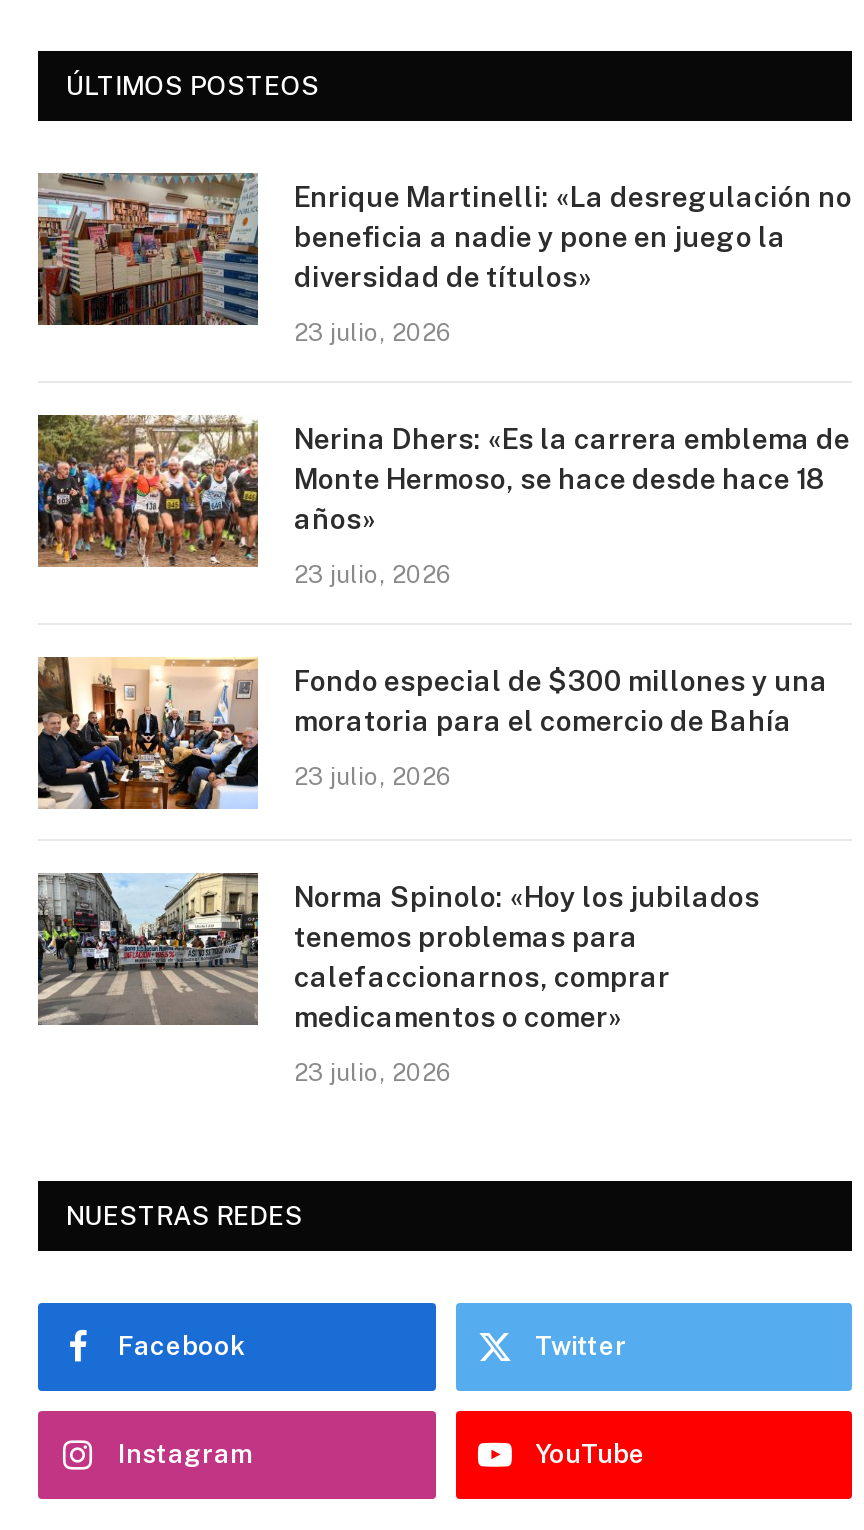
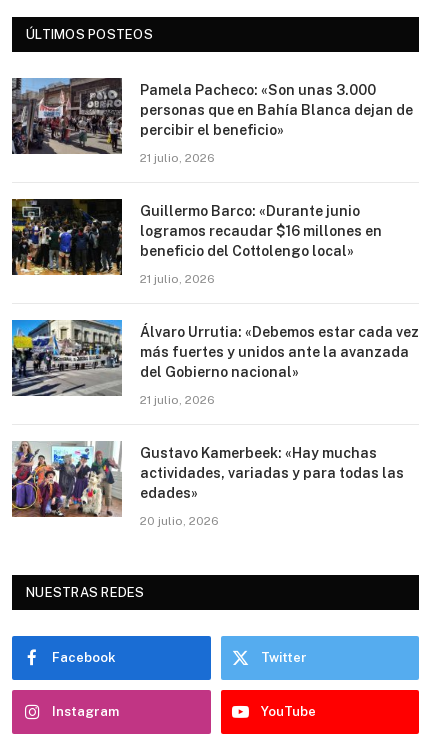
- [image]
- Enrique Martinelli: «La desregulación no
- beneficia a nadie y pone en juego la
- diversidad de títulos»
+ [image]
+ Pamela Pacheco: «Son unas 3.000
+ personas que en Bahía Blanca dejan de
+ percibir el beneficio»

- 23 julio, 2026
+ 21 julio, 2026

- [image]
- Nerina Dhers: «Es la carrera emblema de
- Monte Hermoso, se hace desde hace 18
- años»
+ [image]
+ Guillermo Barco: «Durante junio
+ logramos recaudar $16 millones en
+ beneficio del Cottolengo local»

- 23 julio, 2026
+ 21 julio, 2026

- [image]
- Fondo especial de $300 millones y una
- moratoria para el comercio de Bahía
+ [image]
+ Álvaro Urrutia: «Debemos estar cada vez
+ más fuertes y unidos ante la avanzada
+ del Gobierno nacional»

- 23 julio, 2026
+ 21 julio, 2026

- [image]
- Norma Spinolo: «Hoy los jubilados
- tenemos problemas para
- calefaccionarnos, comprar
- medicamentos o comer»
+ [image]
+ Gustavo Kamerbeek: «Hay muchas
+ actividades, variadas y para todas las
+ edades»

- 23 julio, 2026
+ 20 julio, 2026
